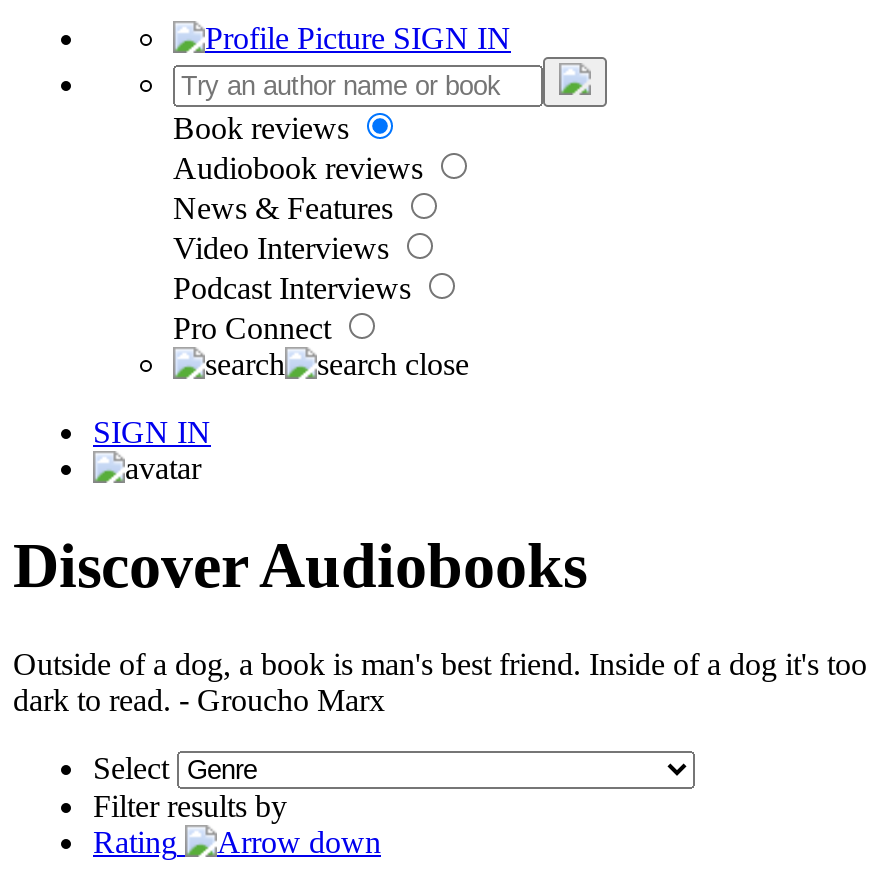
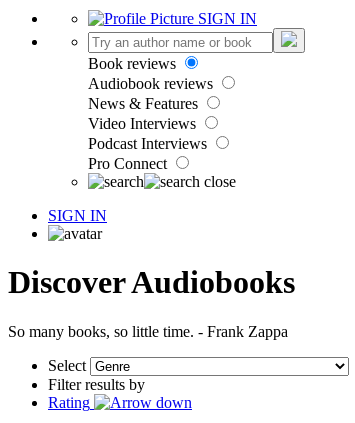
- Outside of a dog, a book is man's best friend. Inside of a dog it's too
- dark to read. - Groucho Marx
+ So many books, so little time. - Frank Zappa
